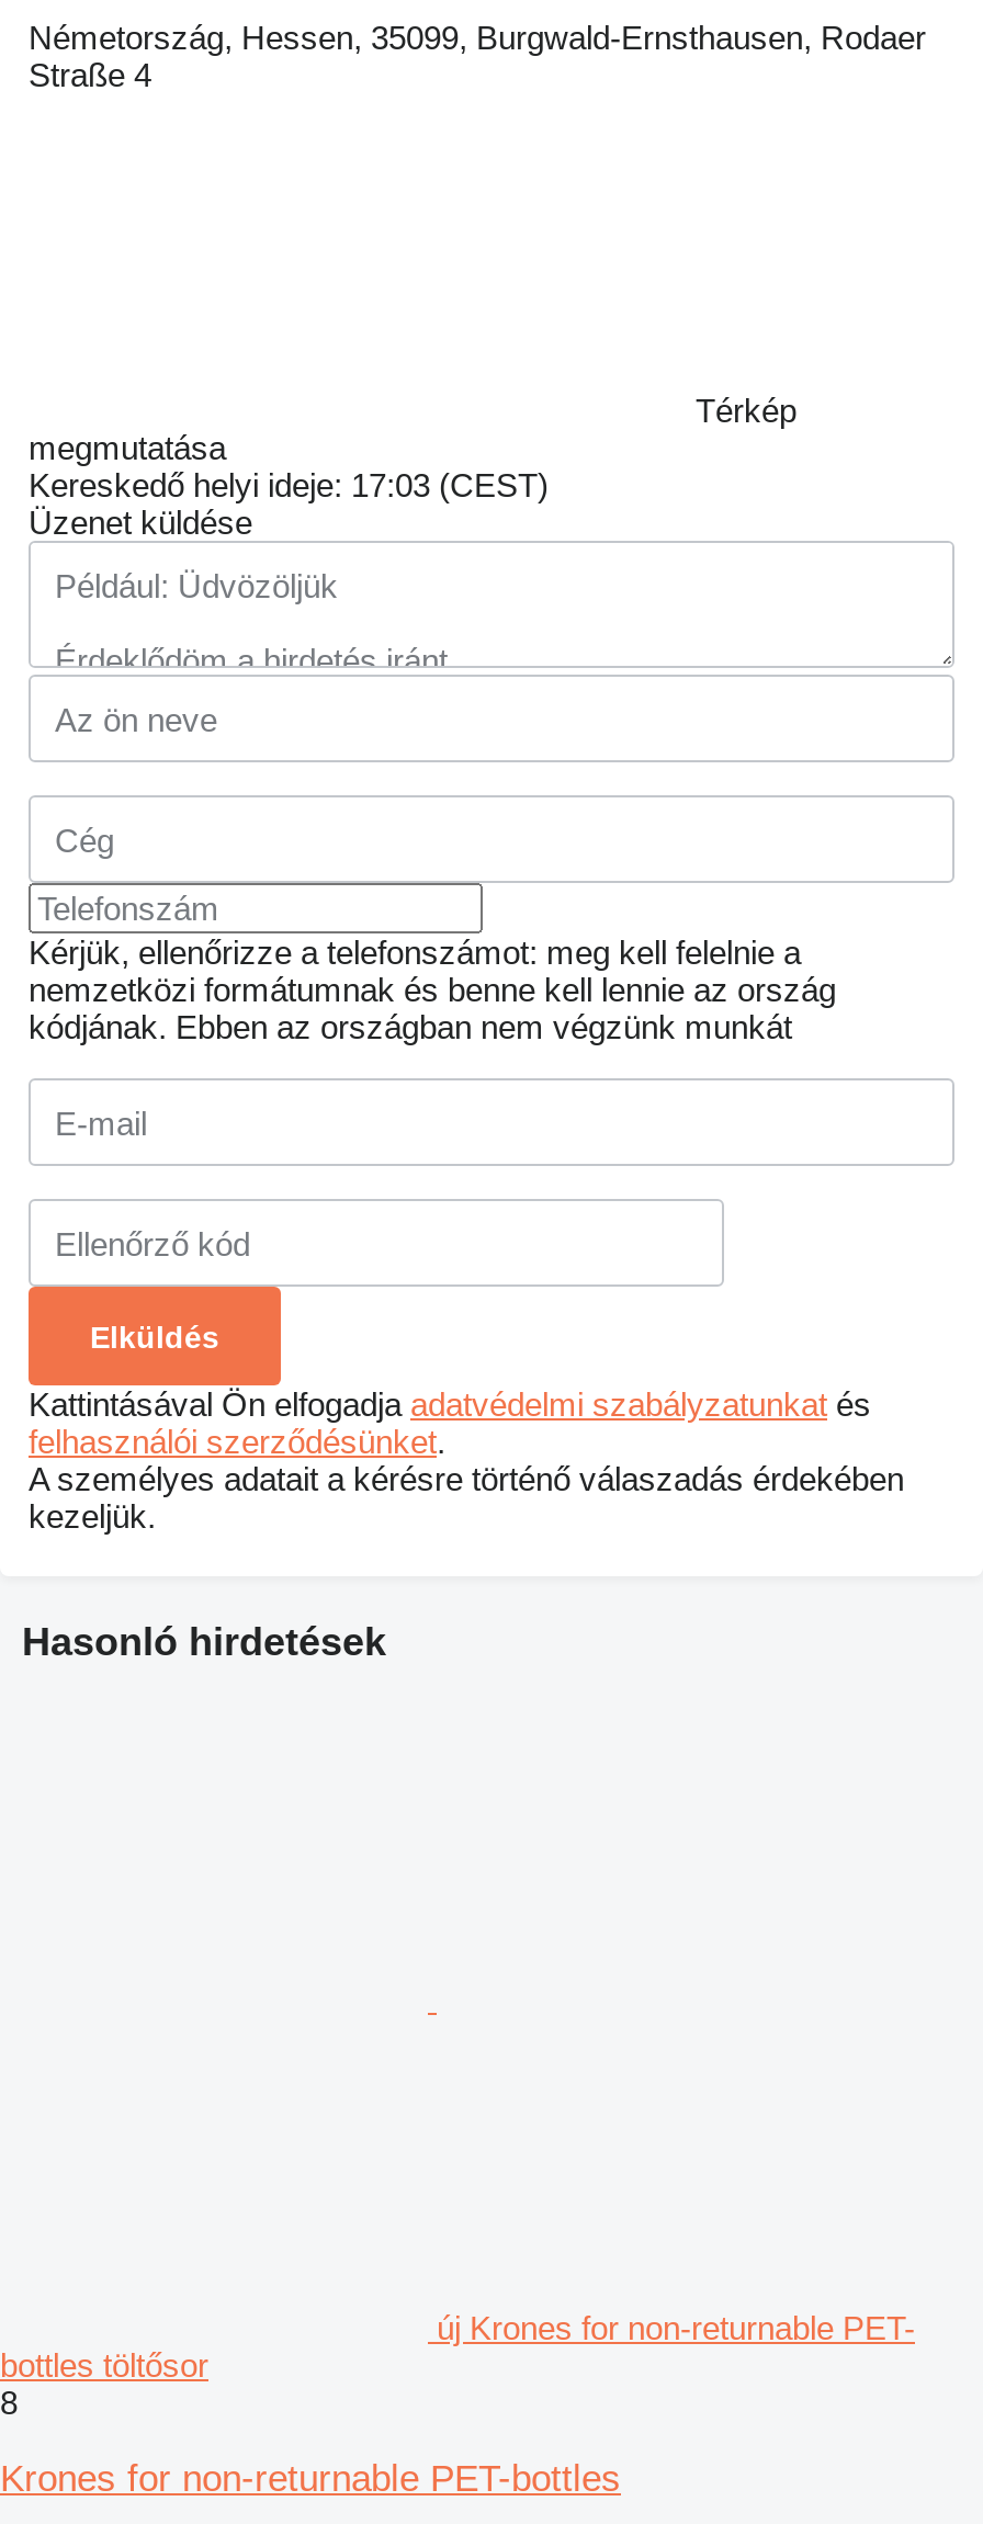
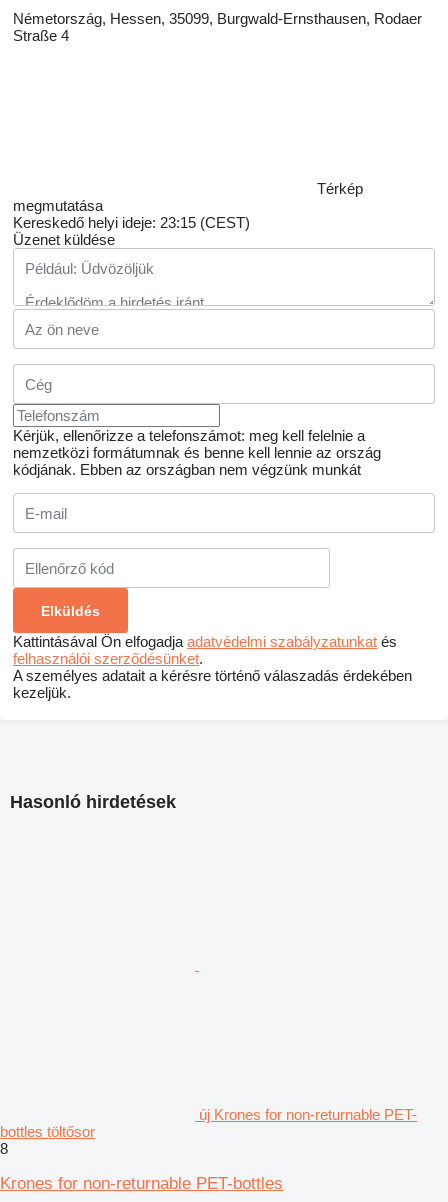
- Kereskedő helyi ideje: 17:03 (CEST)
+ Kereskedő helyi ideje: 23:15 (CEST)
